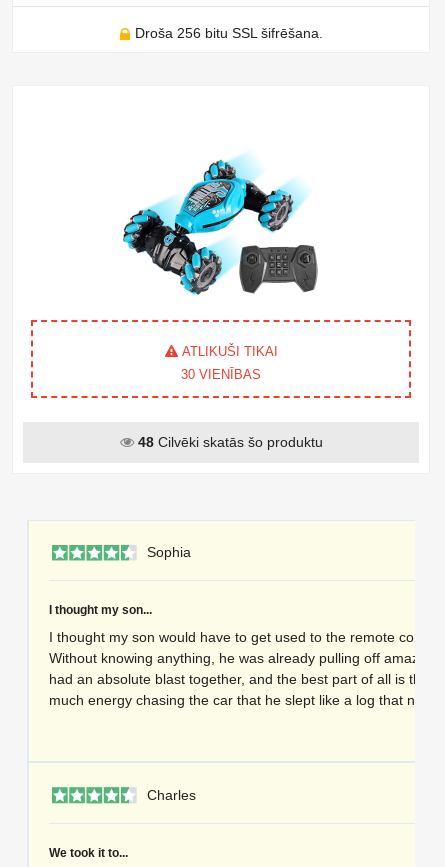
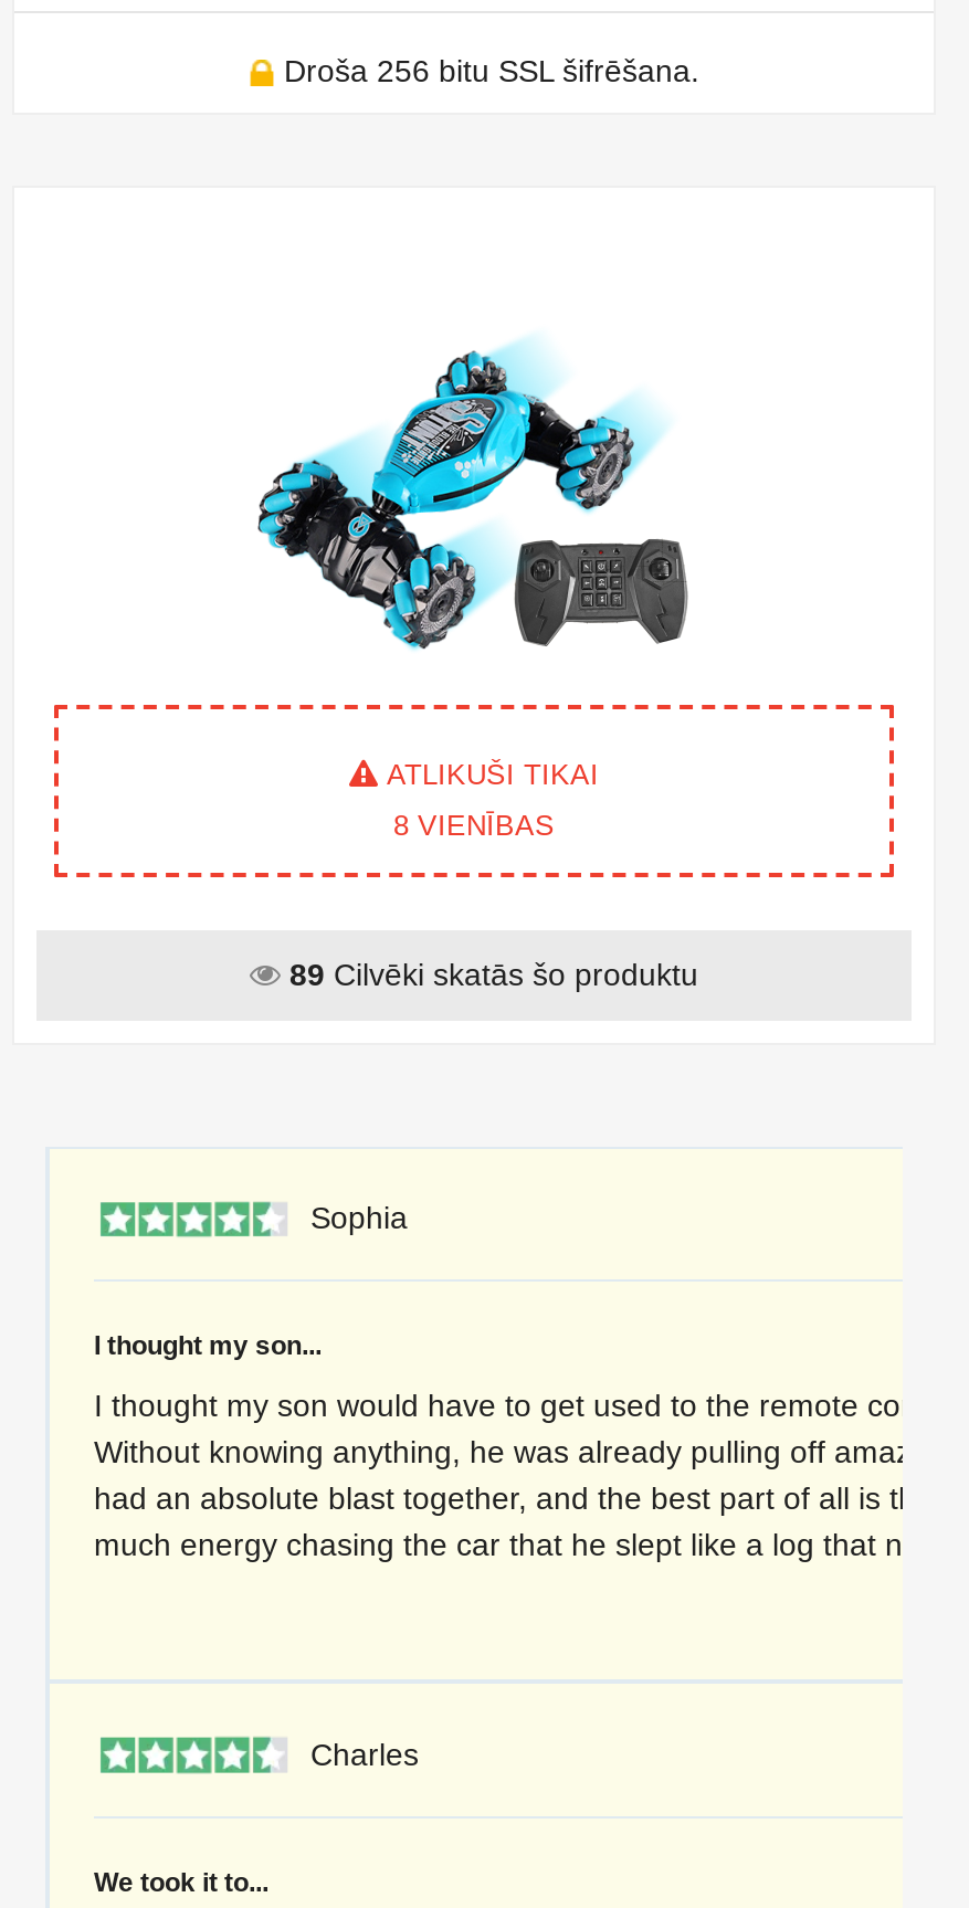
- 30 VIENĪBAS
+ 8 VIENĪBAS

- 48 Cilvēki skatās šo produktu
+ 89 Cilvēki skatās šo produktu
